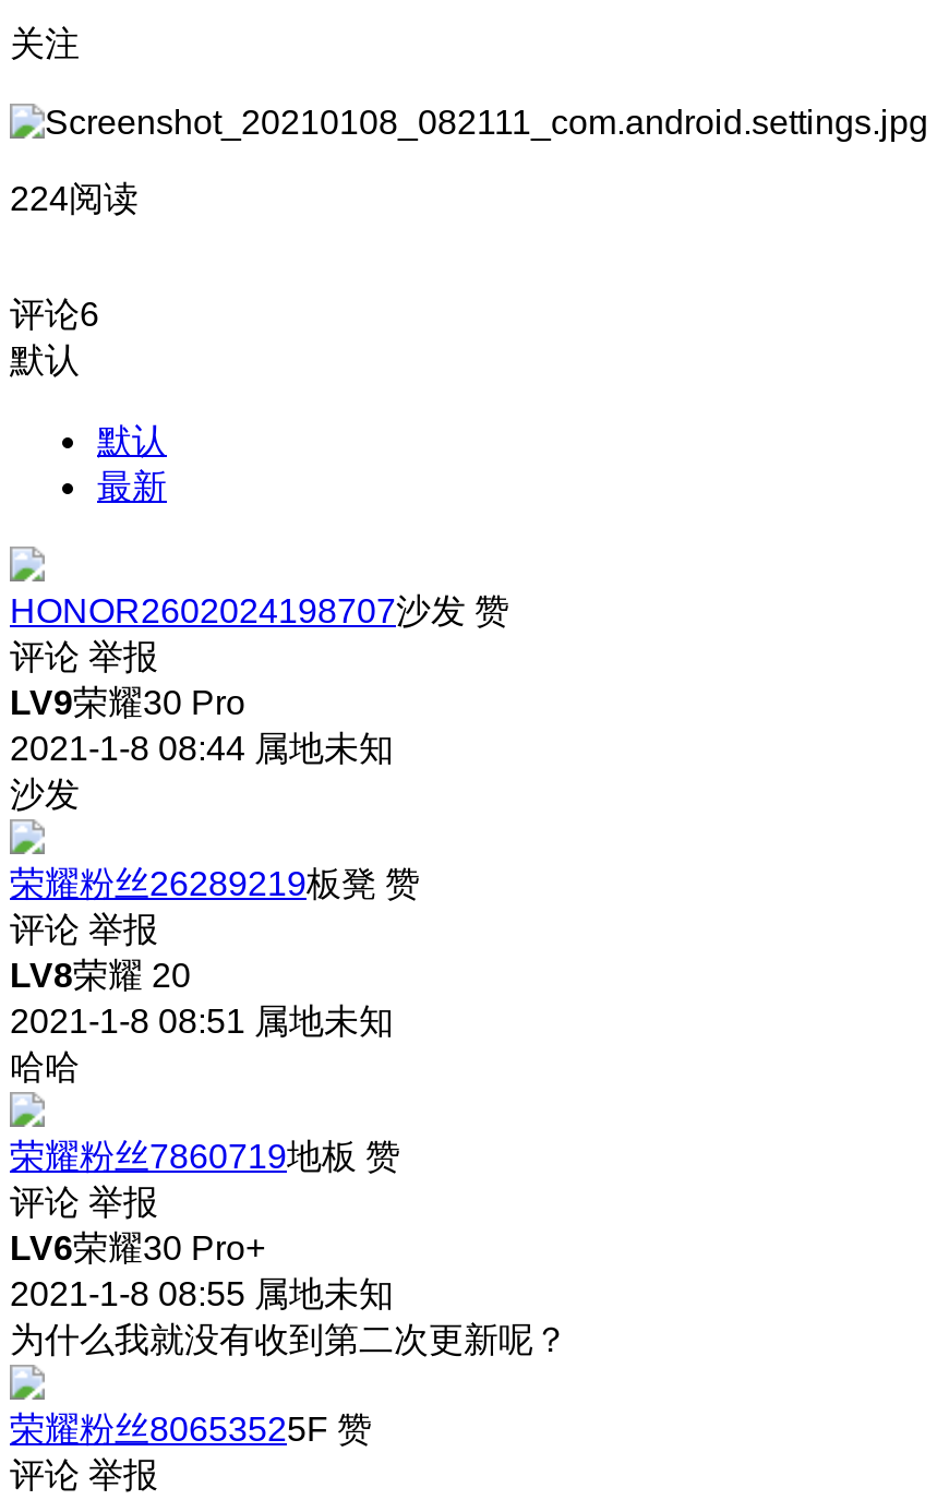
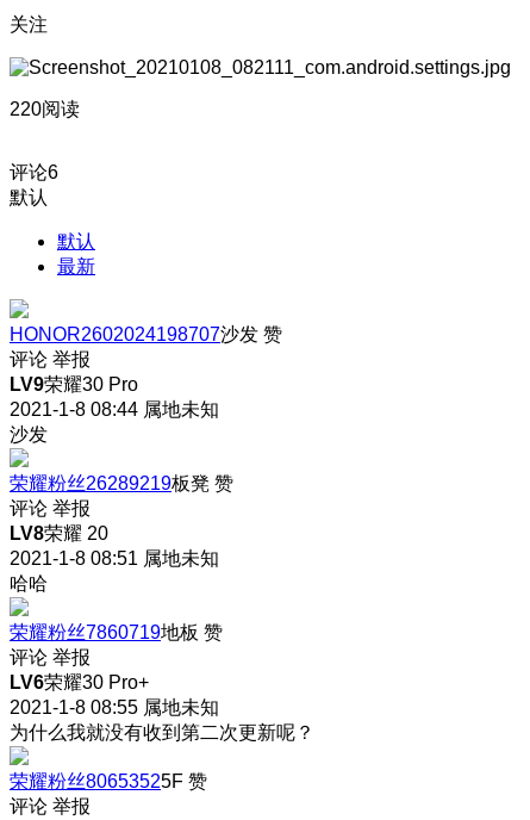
- 224阅读
+ 220阅读
